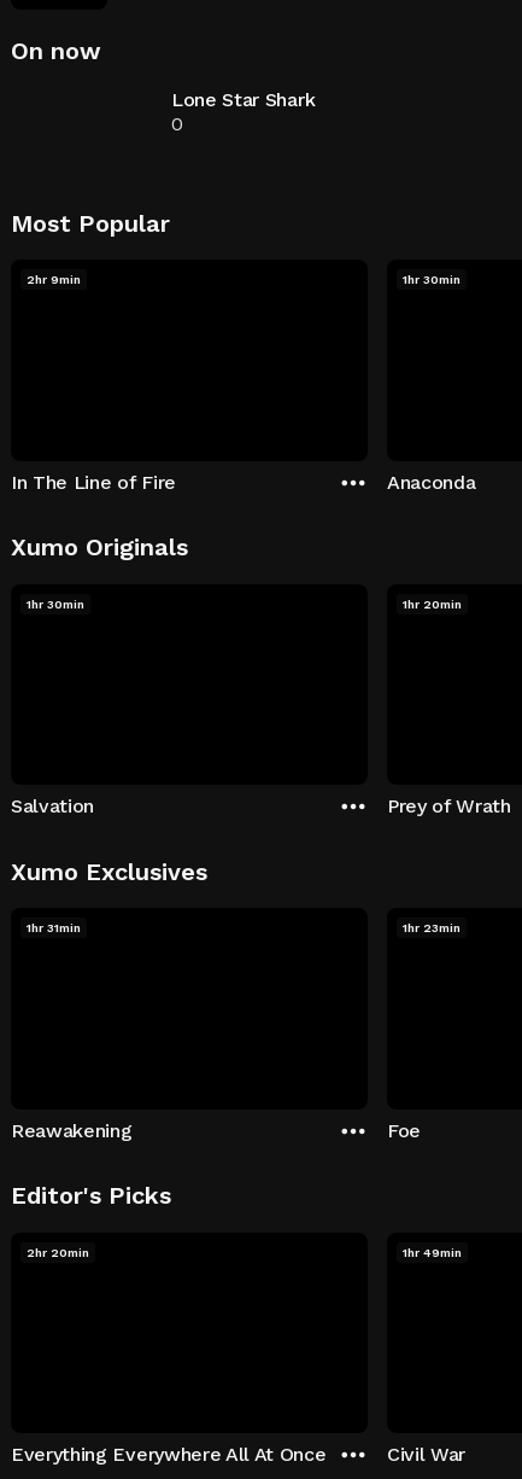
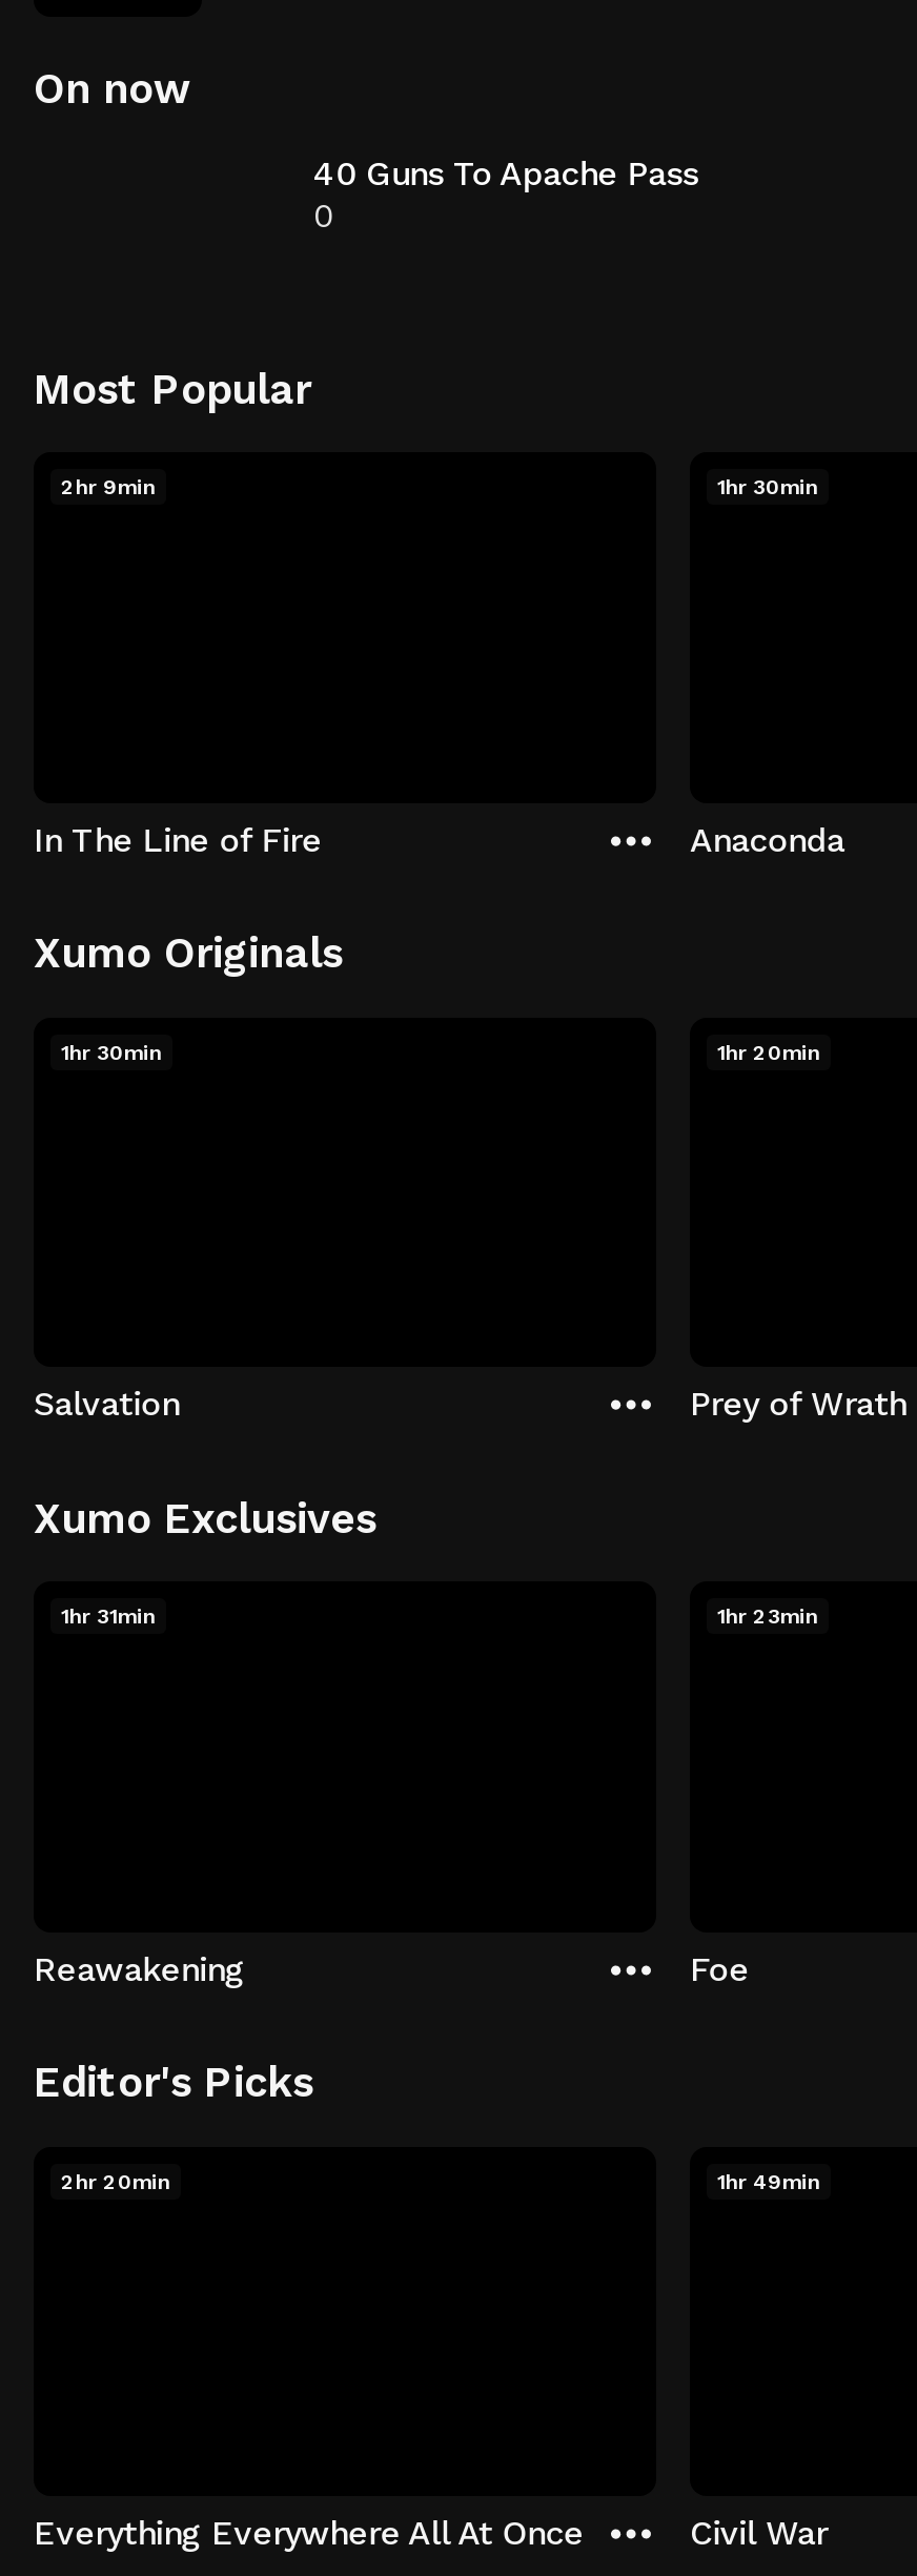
- Lone Star Shark
+ 40 Guns To Apache Pass
